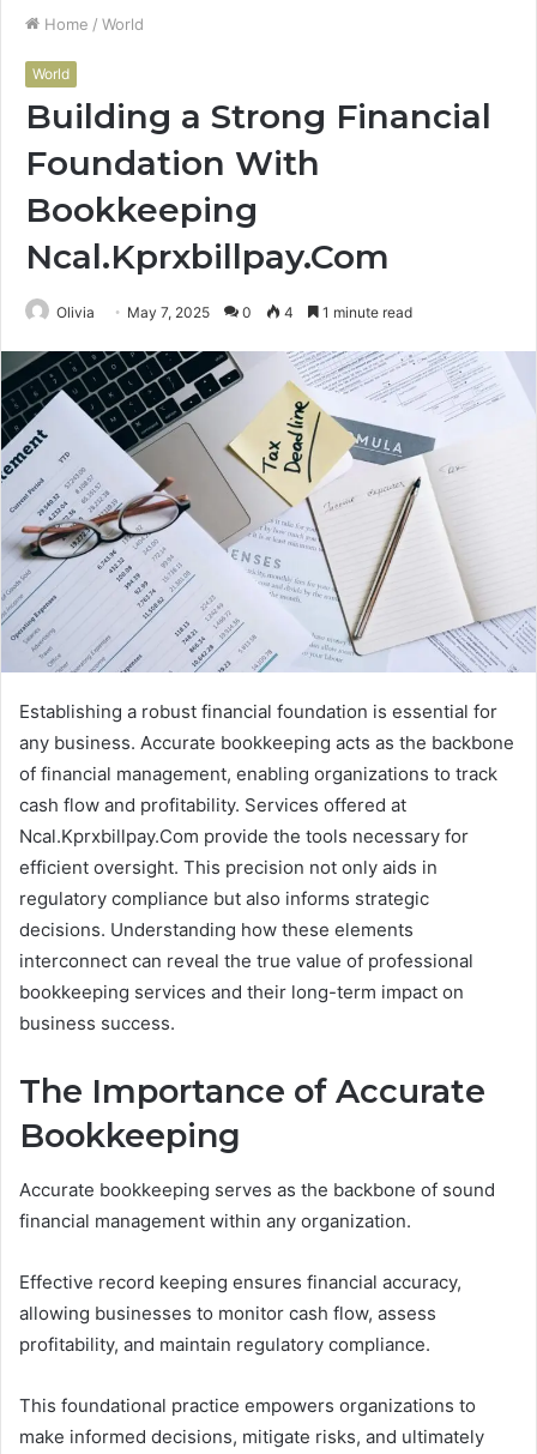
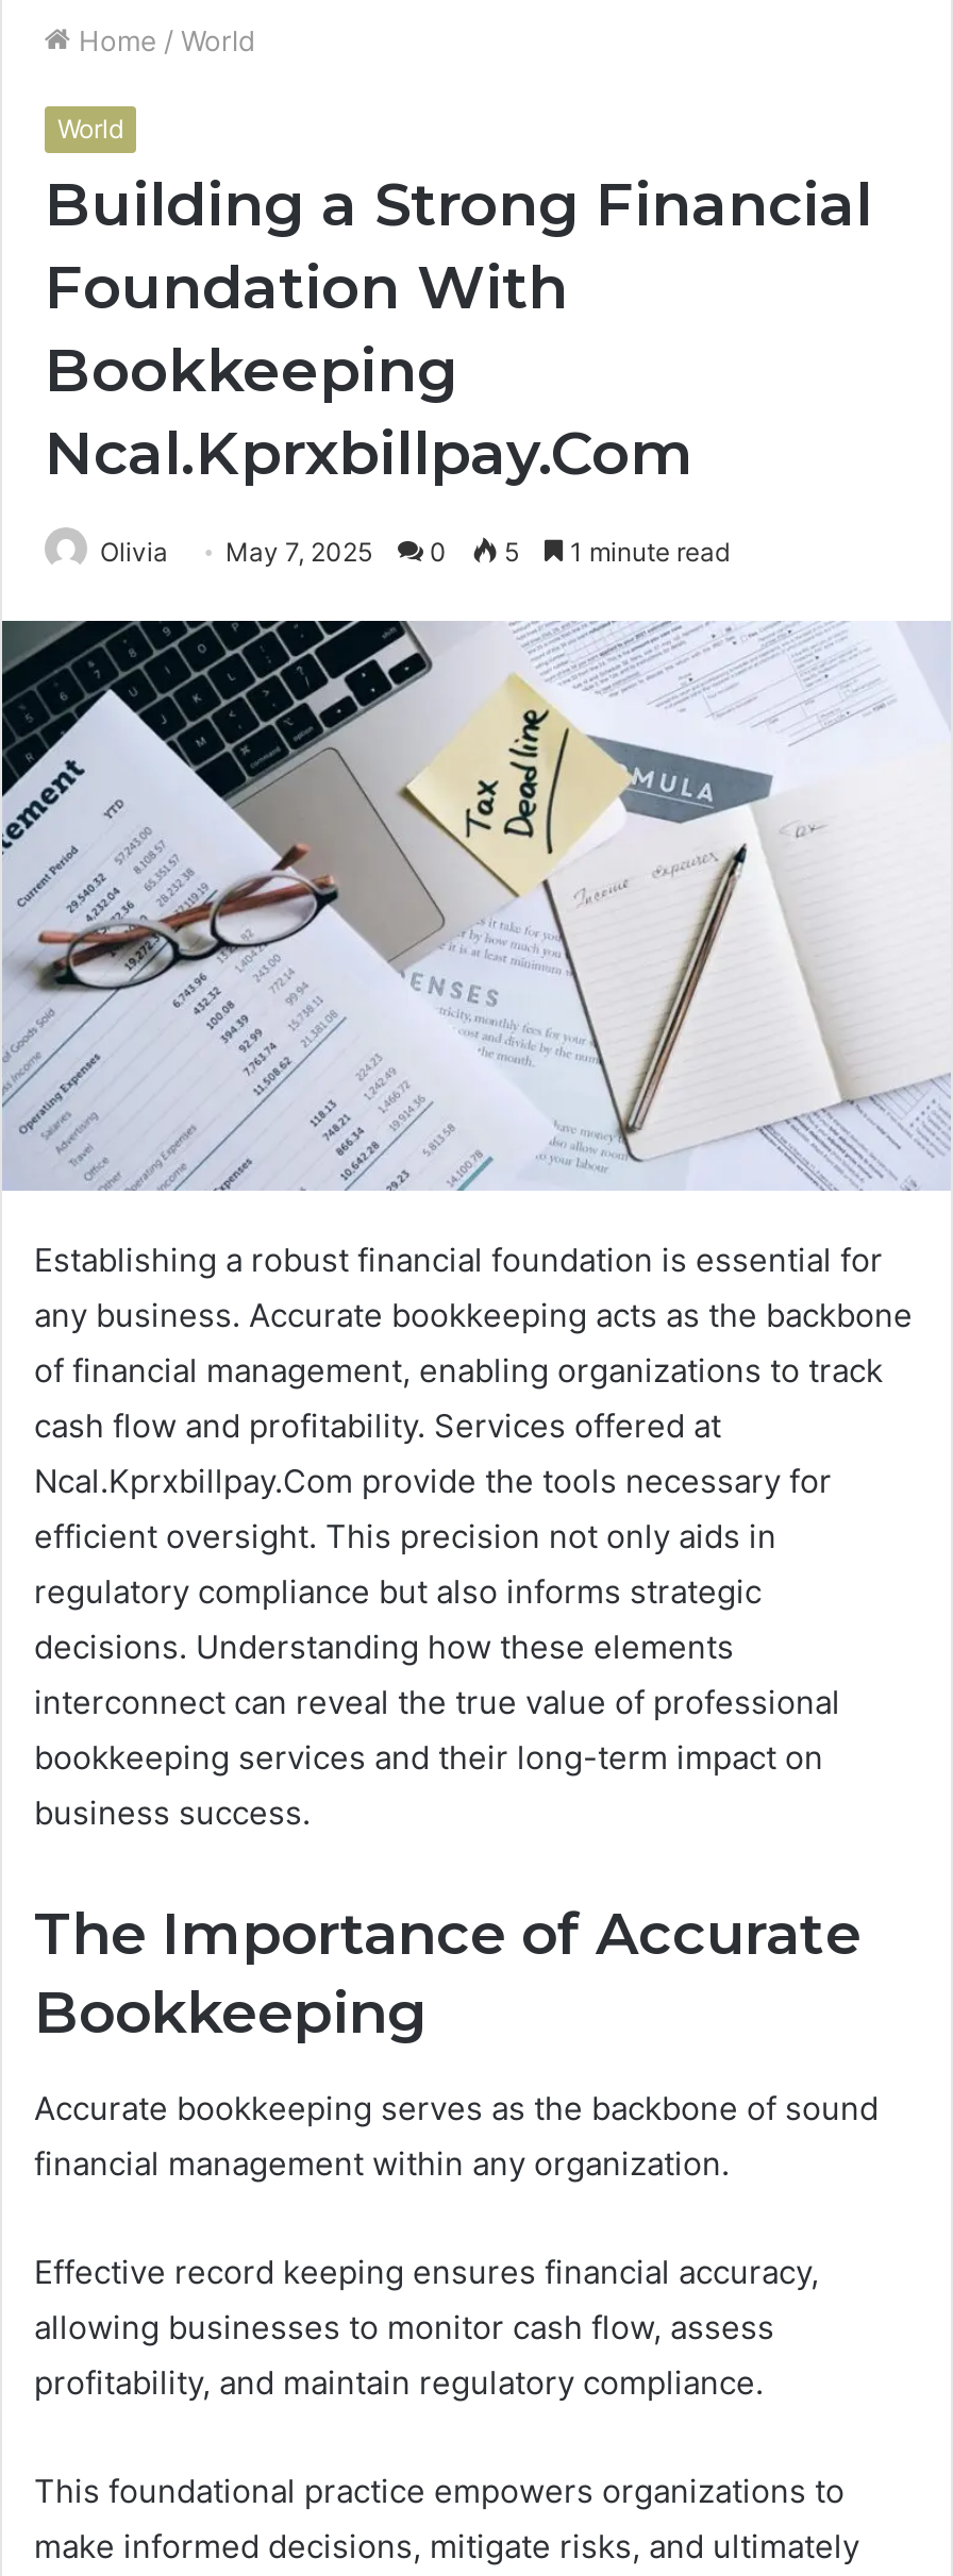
- Olivia May 7, 2025 0 4 1 minute read
+ Olivia May 7, 2025 0 5 1 minute read
